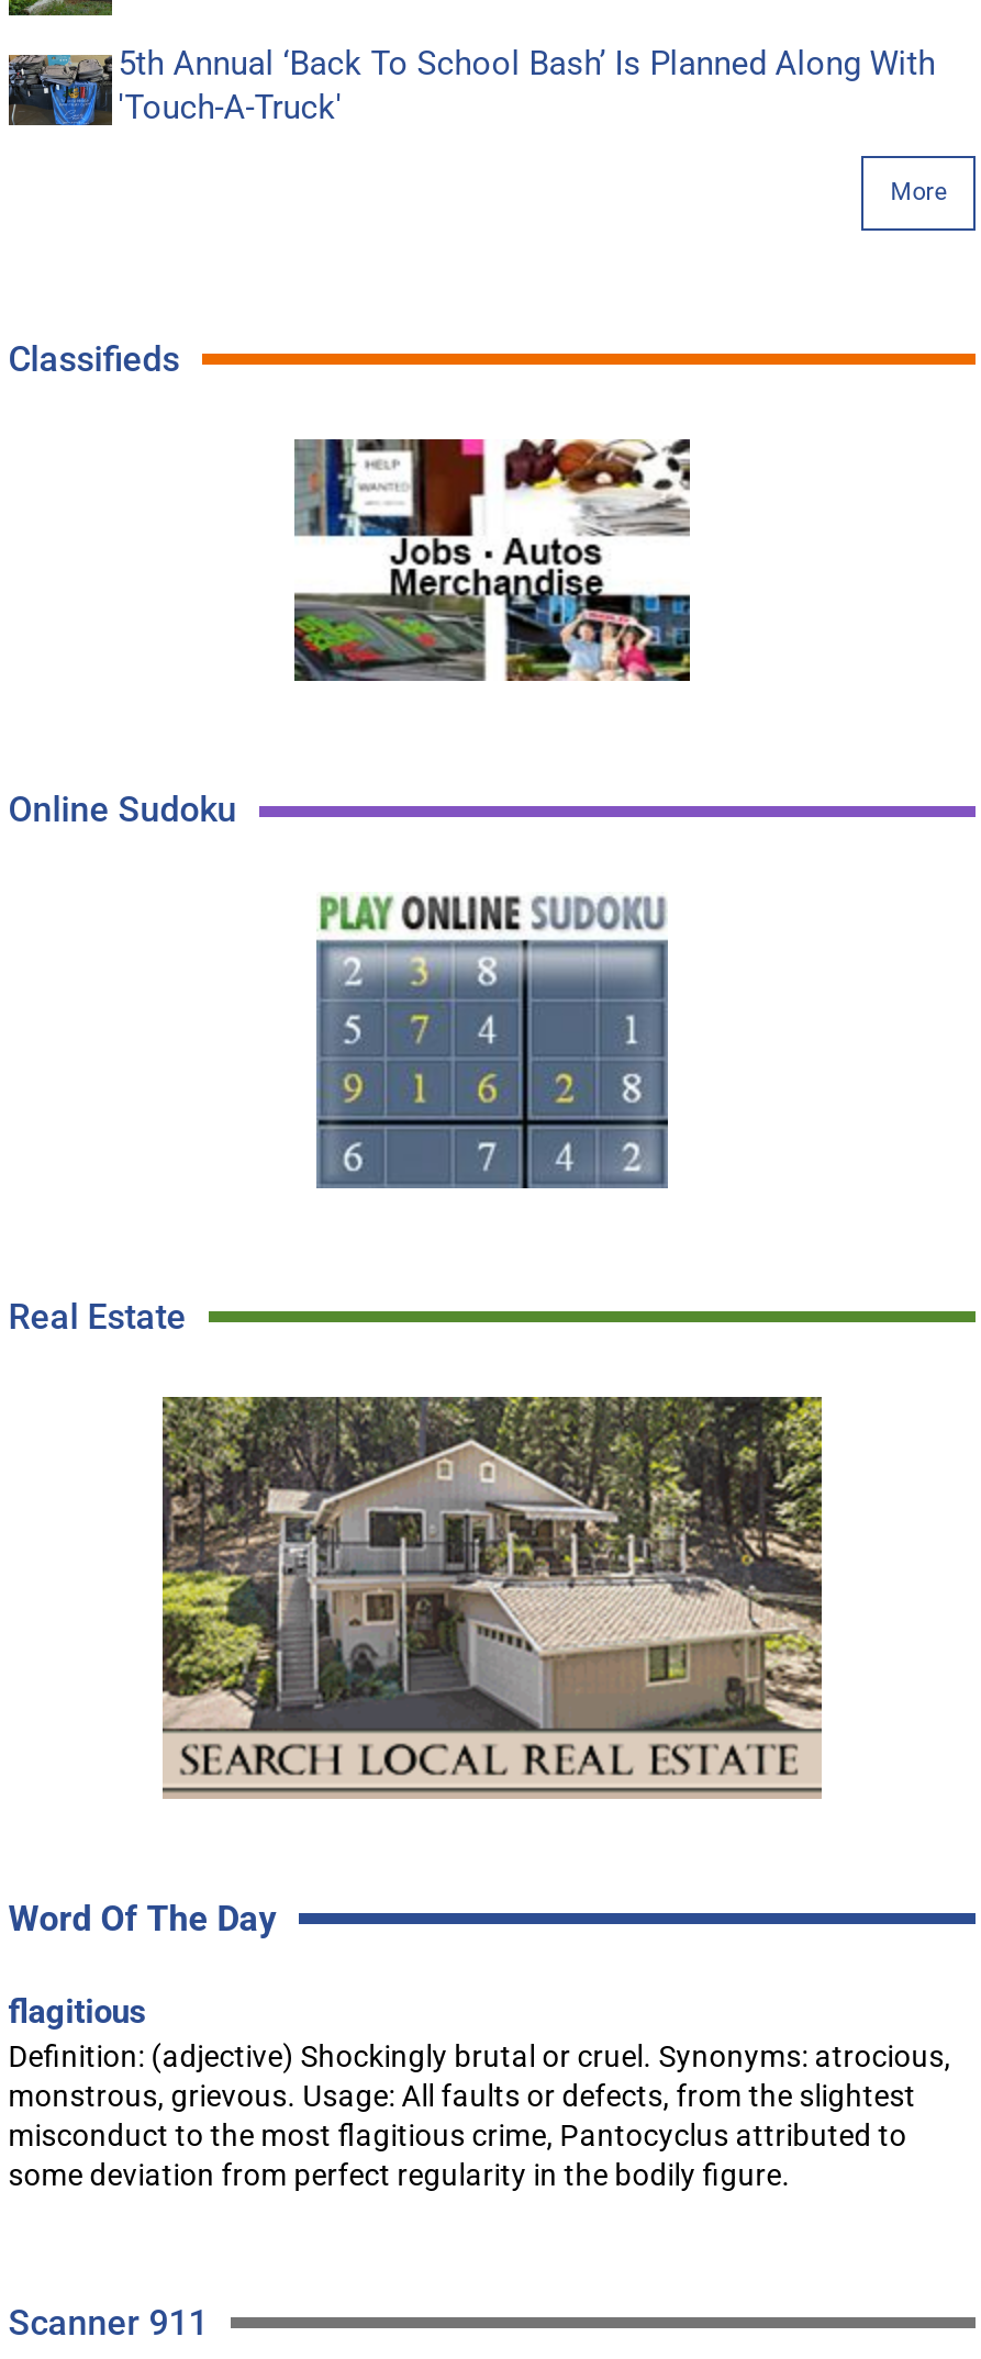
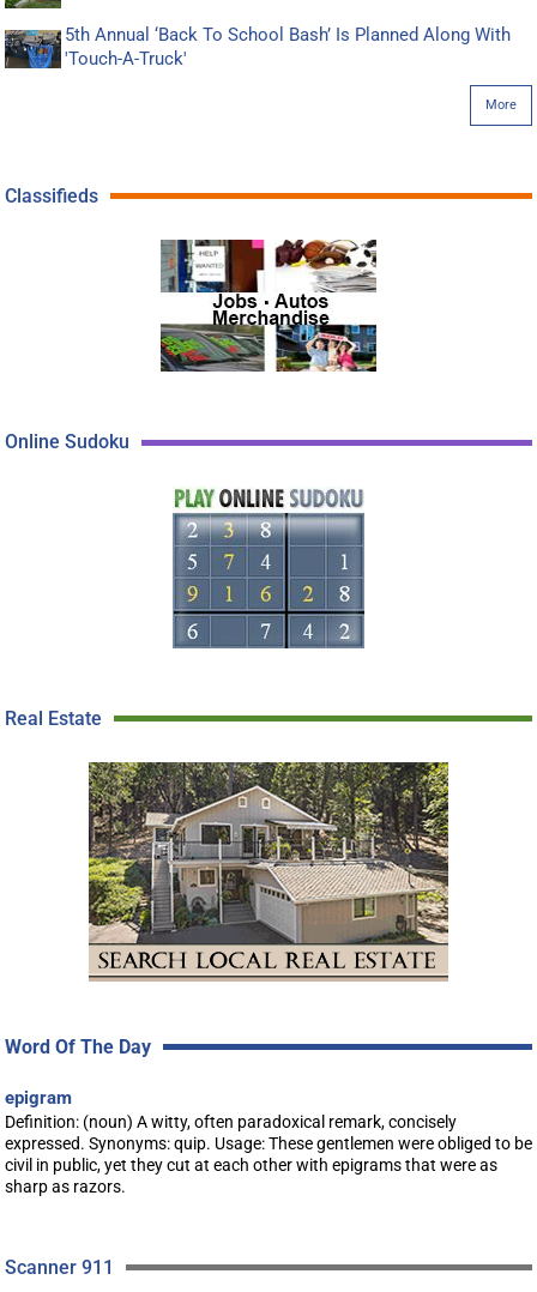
- flagitious
- Definition: (adjective) Shockingly brutal or cruel. Synonyms: atrocious,
- monstrous, grievous. Usage: All faults or defects, from the slightest
- misconduct to the most flagitious crime, Pantocyclus attributed to
- some deviation from perfect regularity in the bodily figure.
+ epigram
+ Definition: (noun) A witty, often paradoxical remark, concisely
+ expressed. Synonyms: quip. Usage: These gentlemen were obliged to be
+ civil in public, yet they cut at each other with epigrams that were as
+ sharp as razors.
